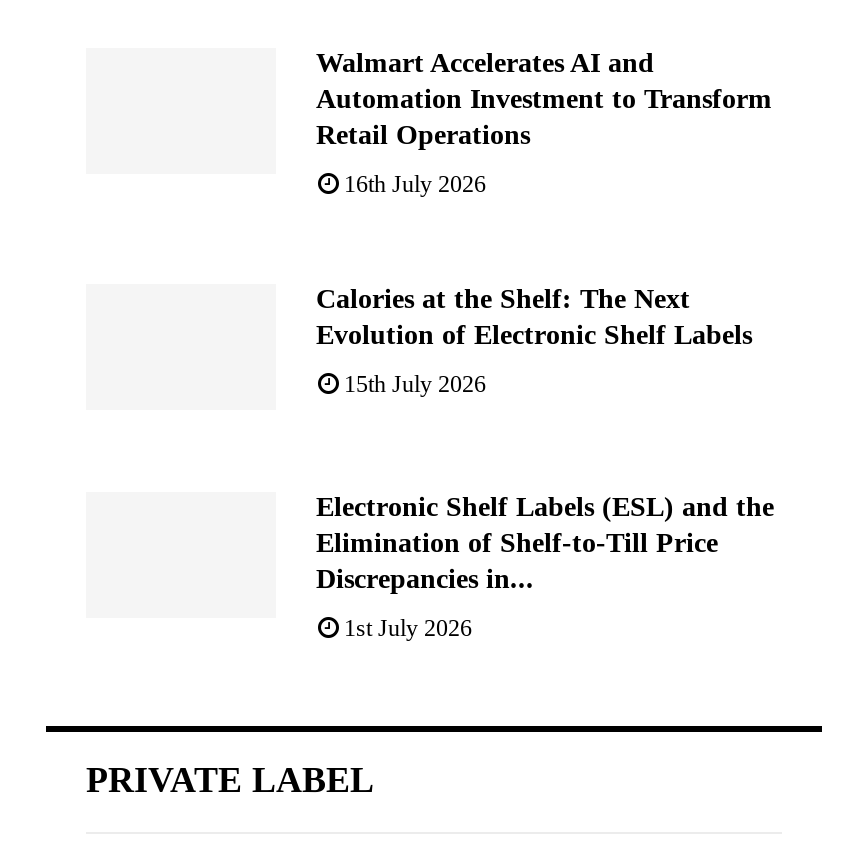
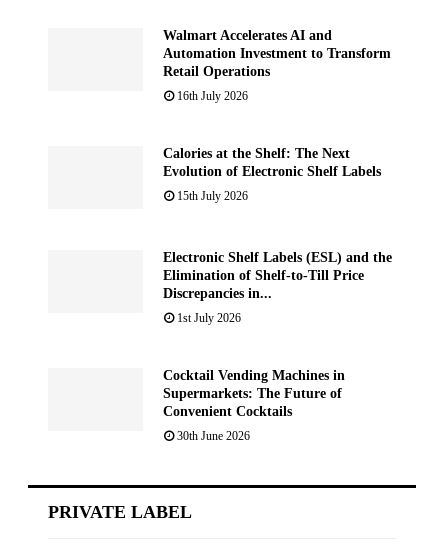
+ Cocktail Vending Machines in
+ Supermarkets: The Future of
+ Convenient Cocktails
+ 30th June 2026
